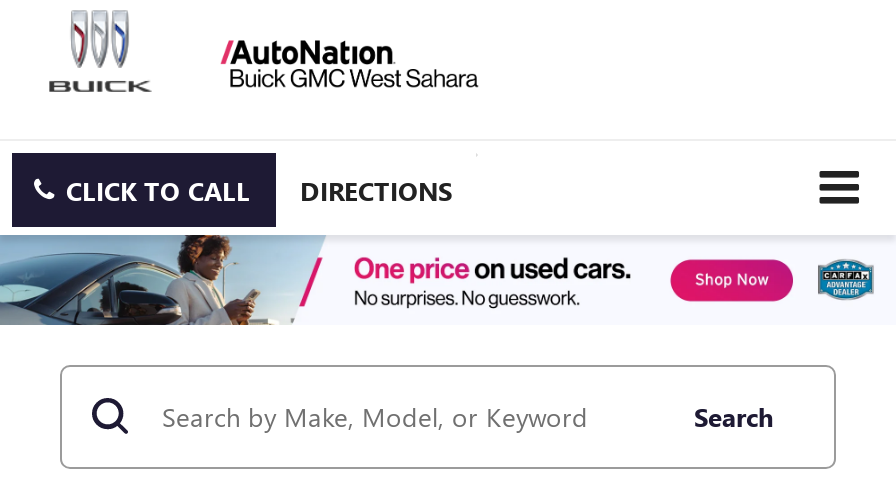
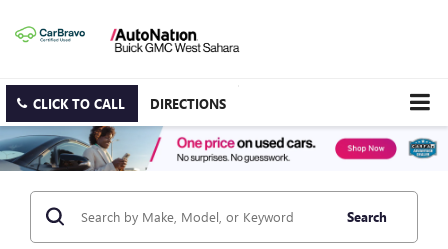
- [image]
+ [image]
